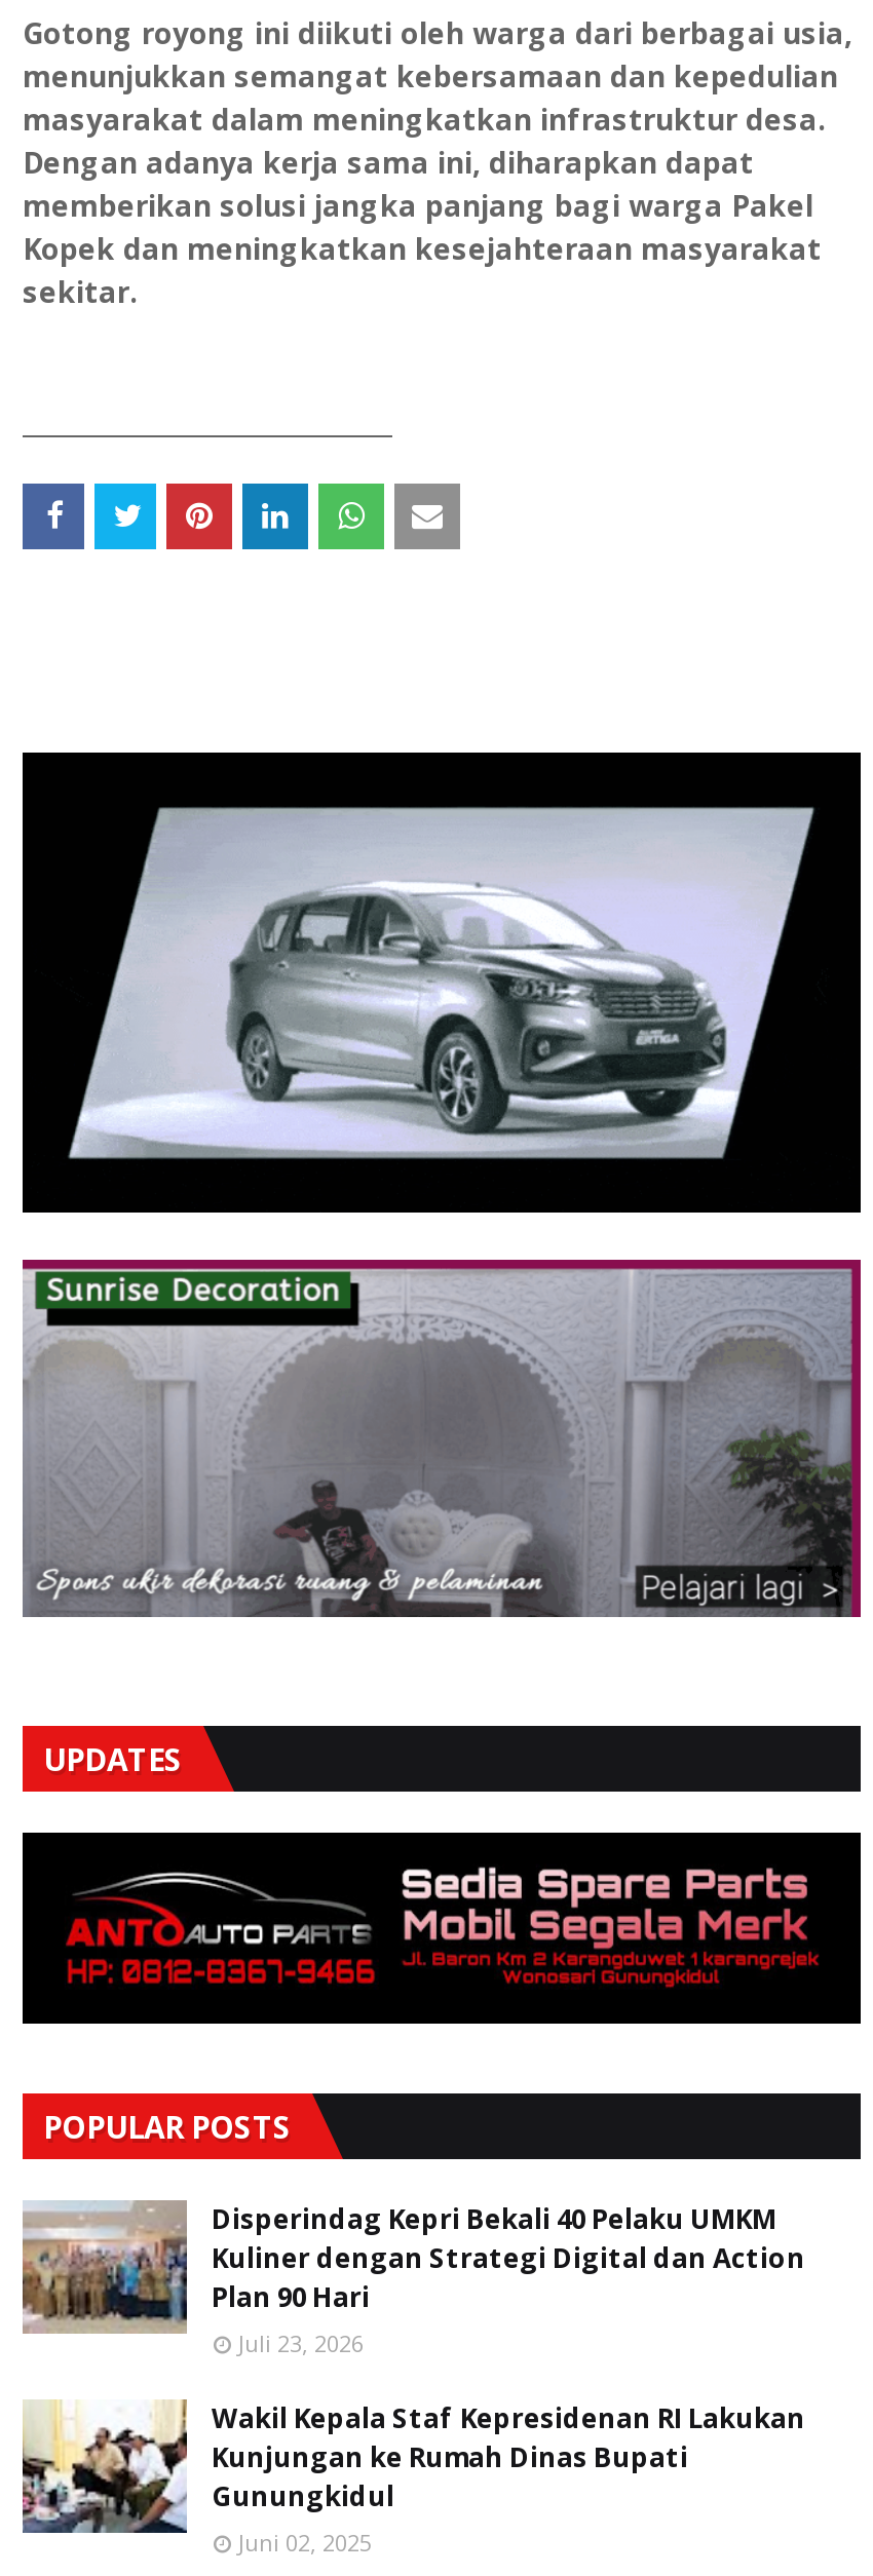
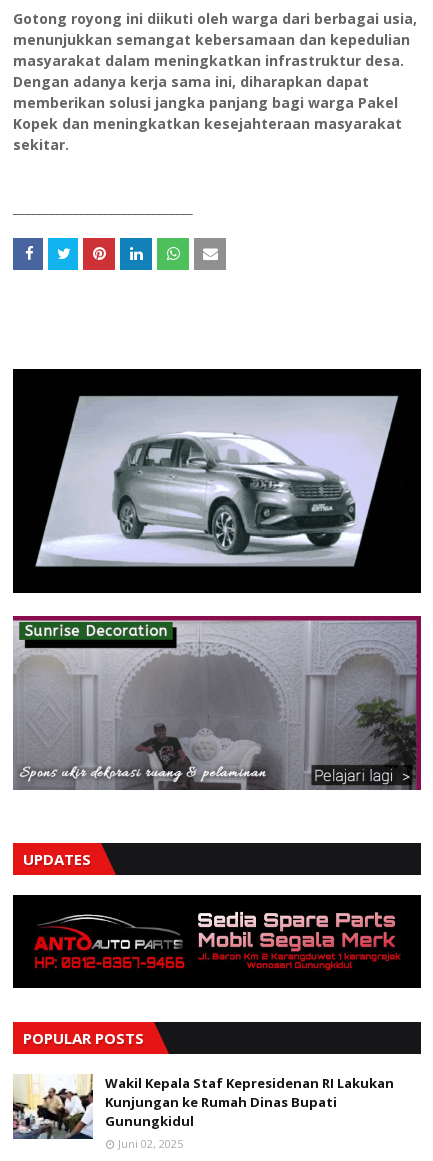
- [image]
- Disperindag Kepri Bekali 40 Pelaku UMKM
- Kuliner dengan Strategi Digital dan Action
- Plan 90 Hari
- Juli 23, 2026
